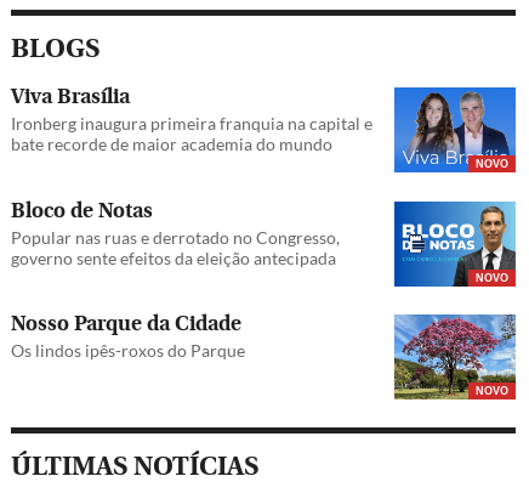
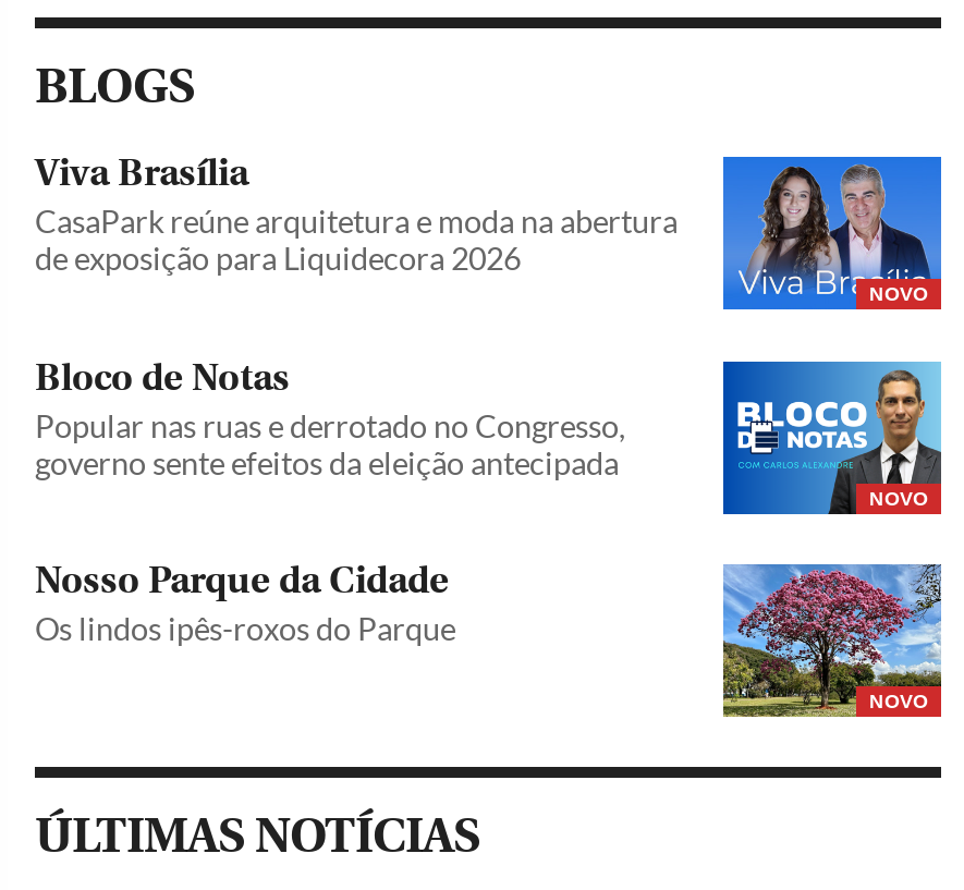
- Ironberg inaugura primeira franquia na capital e
- bate recorde de maior academia do mundo
+ CasaPark reúne arquitetura e moda na abertura
+ de exposição para Liquidecora 2026
